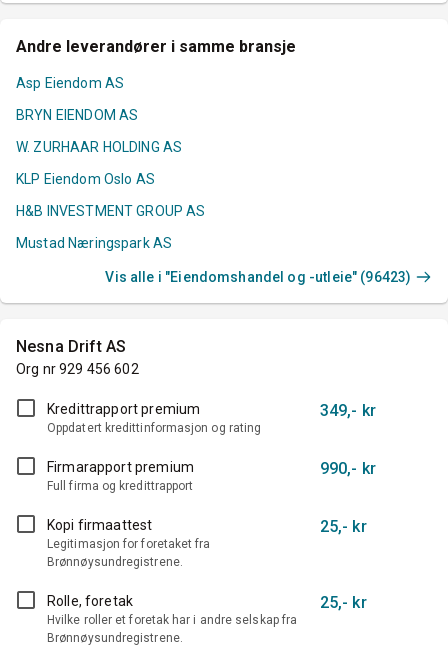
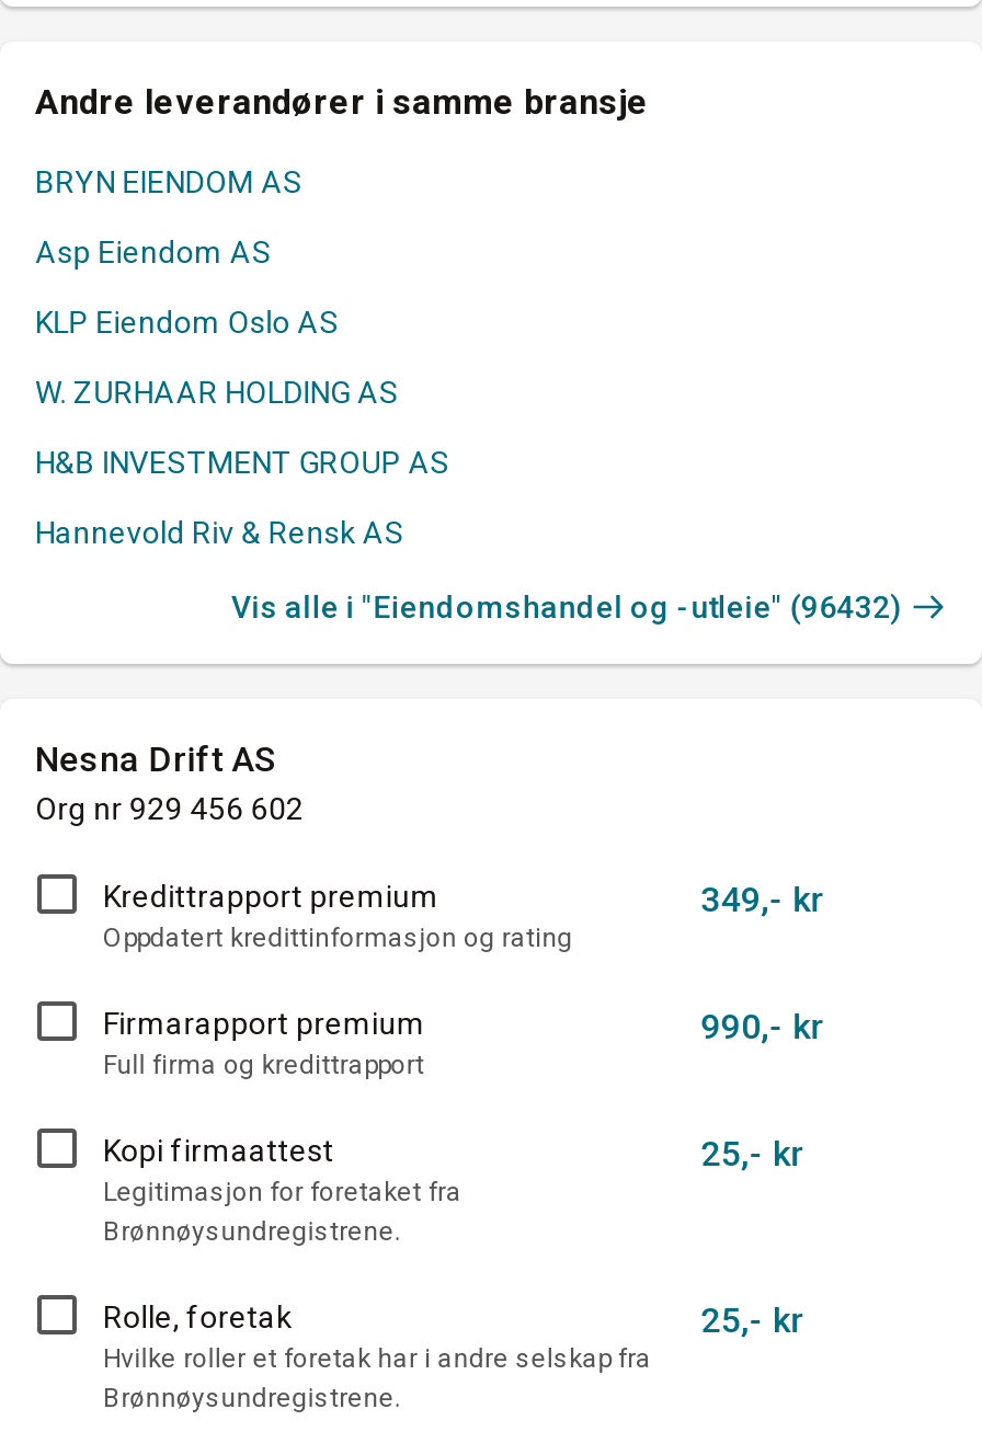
moved down: Asp Eiendom AS

moved up: BRYN EIENDOM AS

moved down: W. ZURHAAR HOLDING AS

moved up: KLP Eiendom Oslo AS

- Mustad Næringspark AS
+ Hannevold Riv & Rensk AS

- Vis alle i "Eiendomshandel og -utleie" (96423)
+ Vis alle i "Eiendomshandel og -utleie" (96432)
